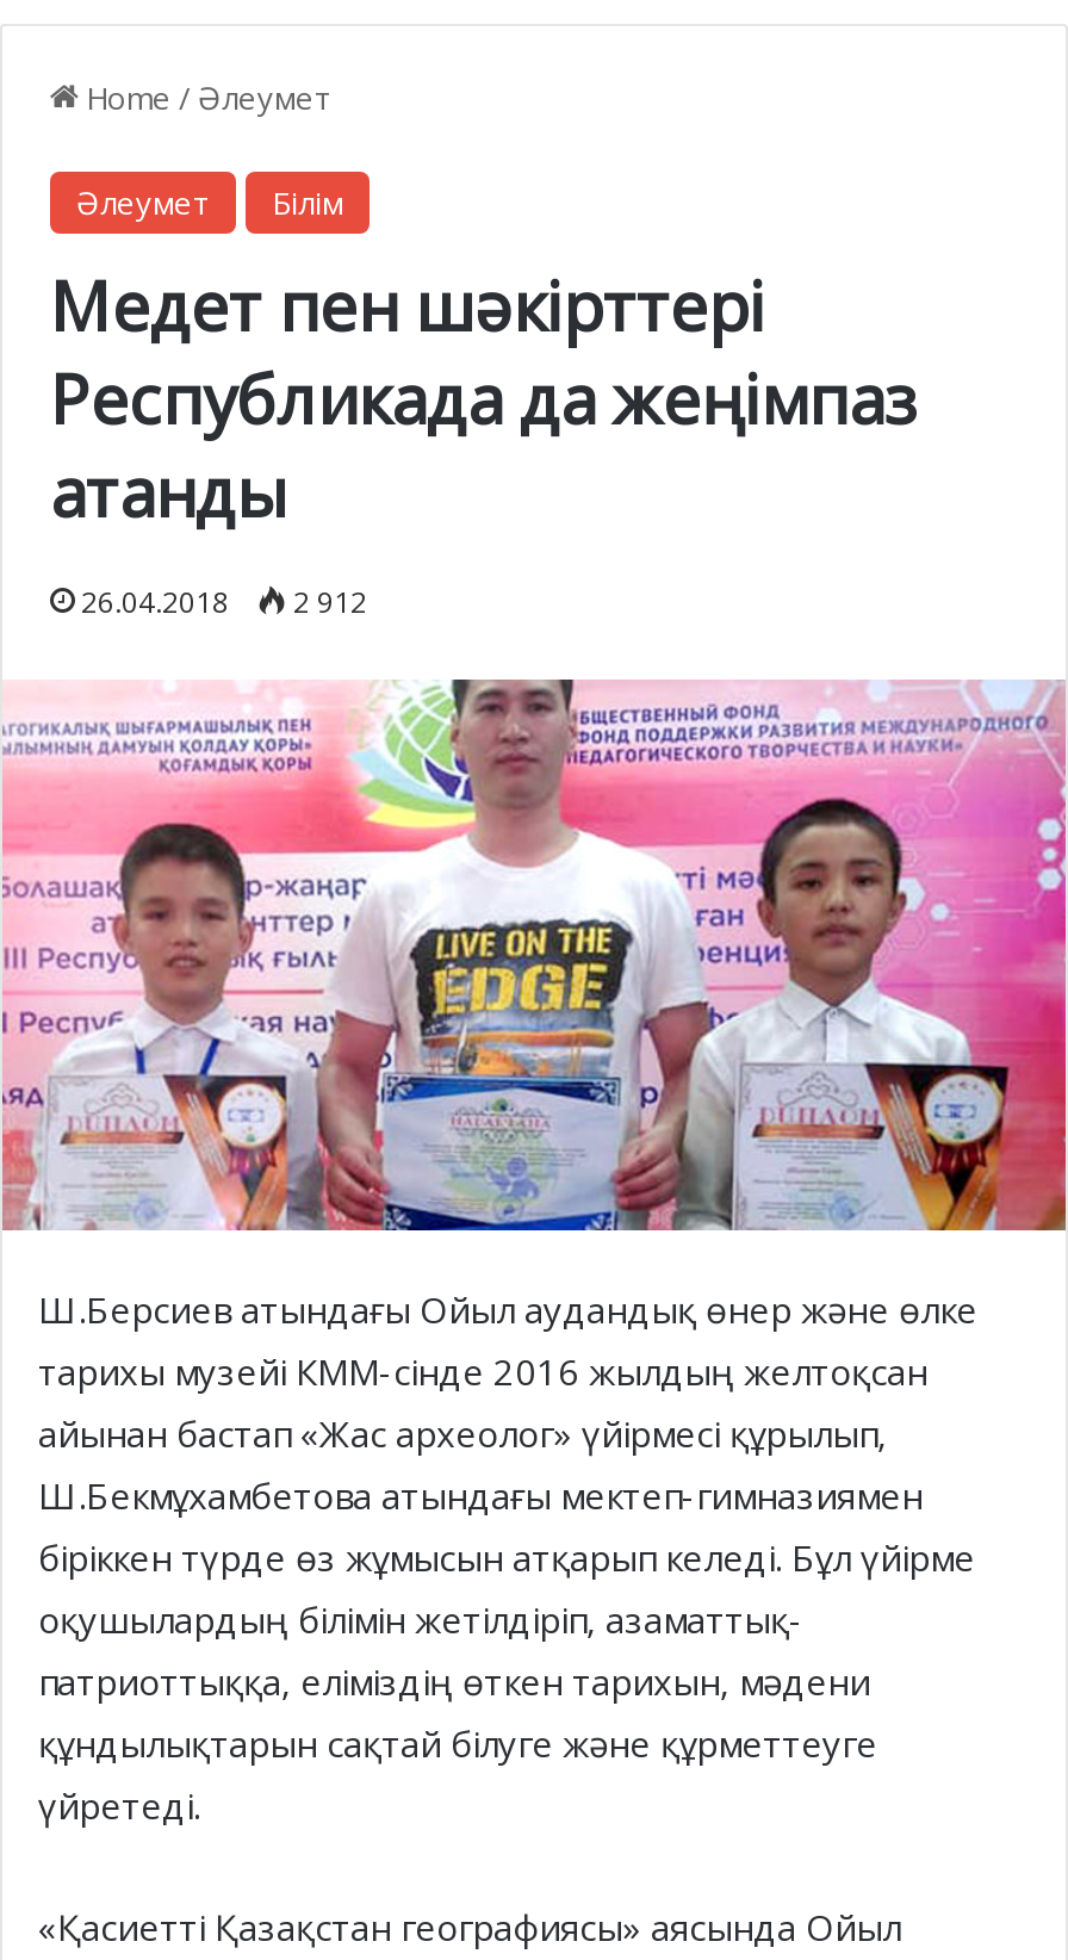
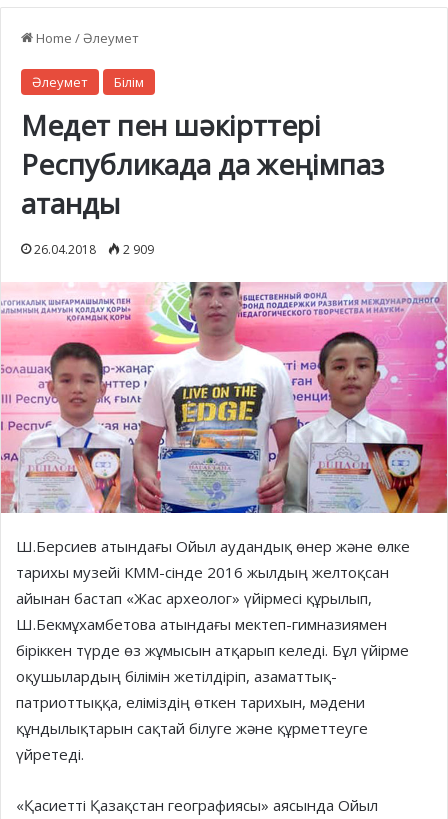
- 26.04.2018 2 912
+ 26.04.2018 2 909
